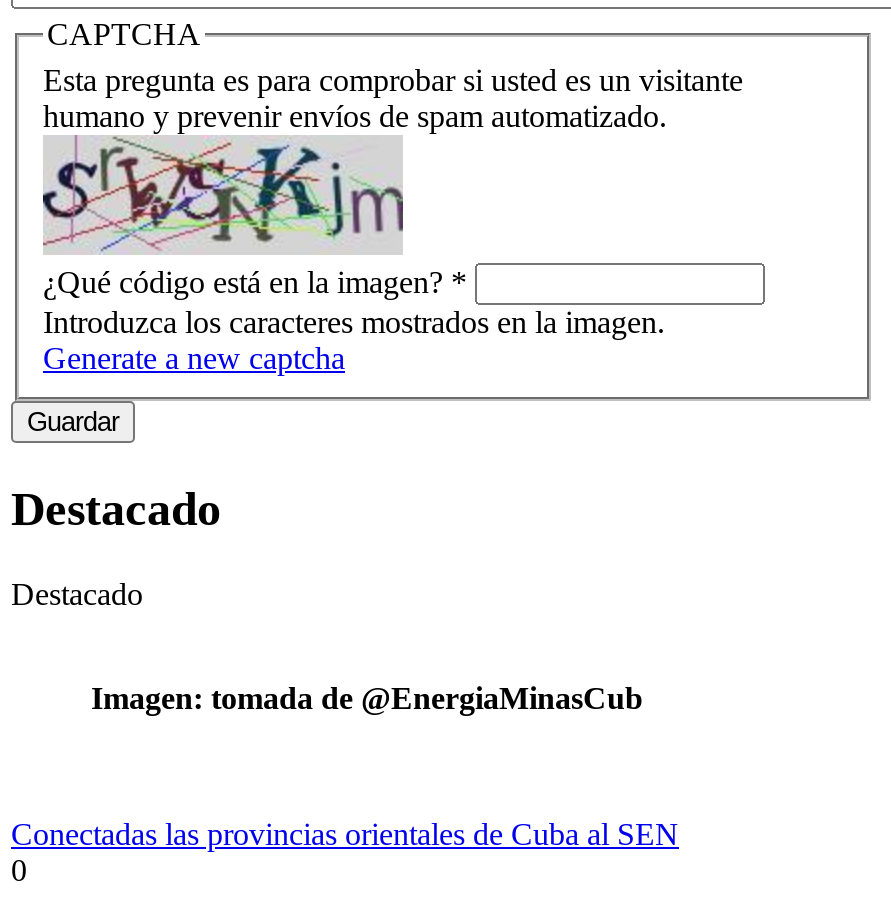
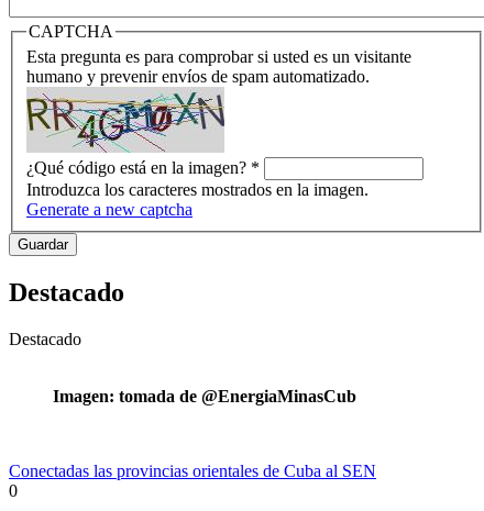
- [image]
+ [image]
